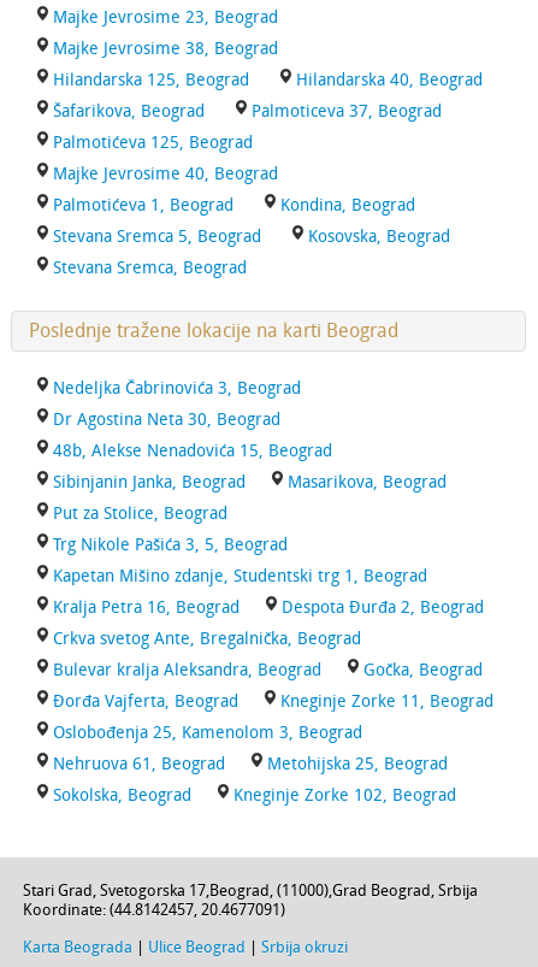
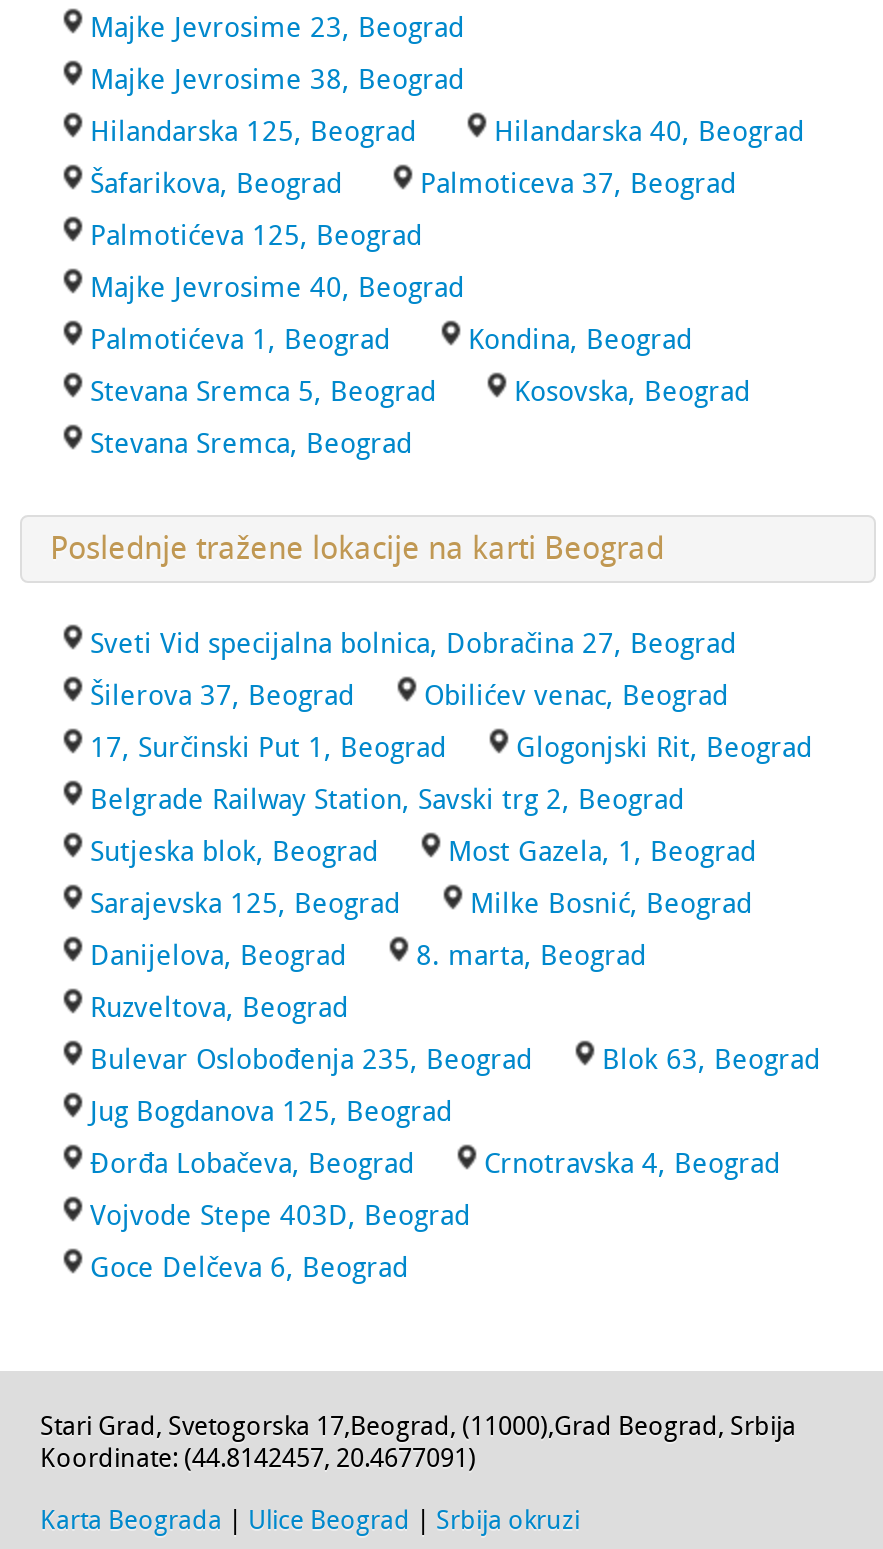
- Nedeljka Čabrinovića 3, Beograd
- Dr Agostina Neta 30, Beograd
- 48b, Alekse Nenadovića 15, Beograd
- Sibinjanin Janka, Beograd
- Masarikova, Beograd
- Put za Stolice, Beograd
- Trg Nikole Pašića 3, 5, Beograd
- Kapetan Mišino zdanje, Studentski trg 1, Beograd
- Kralja Petra 16, Beograd
- Despota Đurđa 2, Beograd
- Crkva svetog Ante, Bregalnička, Beograd
- Bulevar kralja Aleksandra, Beograd
- Gočka, Beograd
- Đorđa Vajferta, Beograd
- Kneginje Zorke 11, Beograd
- Oslobođenja 25, Kamenolom 3, Beograd
- Nehruova 61, Beograd
- Metohijska 25, Beograd
- Sokolska, Beograd
- Kneginje Zorke 102, Beograd
+ Sveti Vid specijalna bolnica, Dobračina 27, Beograd
+ Šilerova 37, Beograd
+ Obilićev venac, Beograd
+ 17, Surčinski Put 1, Beograd
+ Glogonjski Rit, Beograd
+ Belgrade Railway Station, Savski trg 2, Beograd
+ Sutjeska blok, Beograd
+ Most Gazela, 1, Beograd
+ Sarajevska 125, Beograd
+ Milke Bosnić, Beograd
+ Danijelova, Beograd
+ 8. marta, Beograd
+ Ruzveltova, Beograd
+ Bulevar Oslobođenja 235, Beograd
+ Blok 63, Beograd
+ Jug Bogdanova 125, Beograd
+ Đorđa Lobačeva, Beograd
+ Crnotravska 4, Beograd
+ Vojvode Stepe 403D, Beograd
+ Goce Delčeva 6, Beograd
